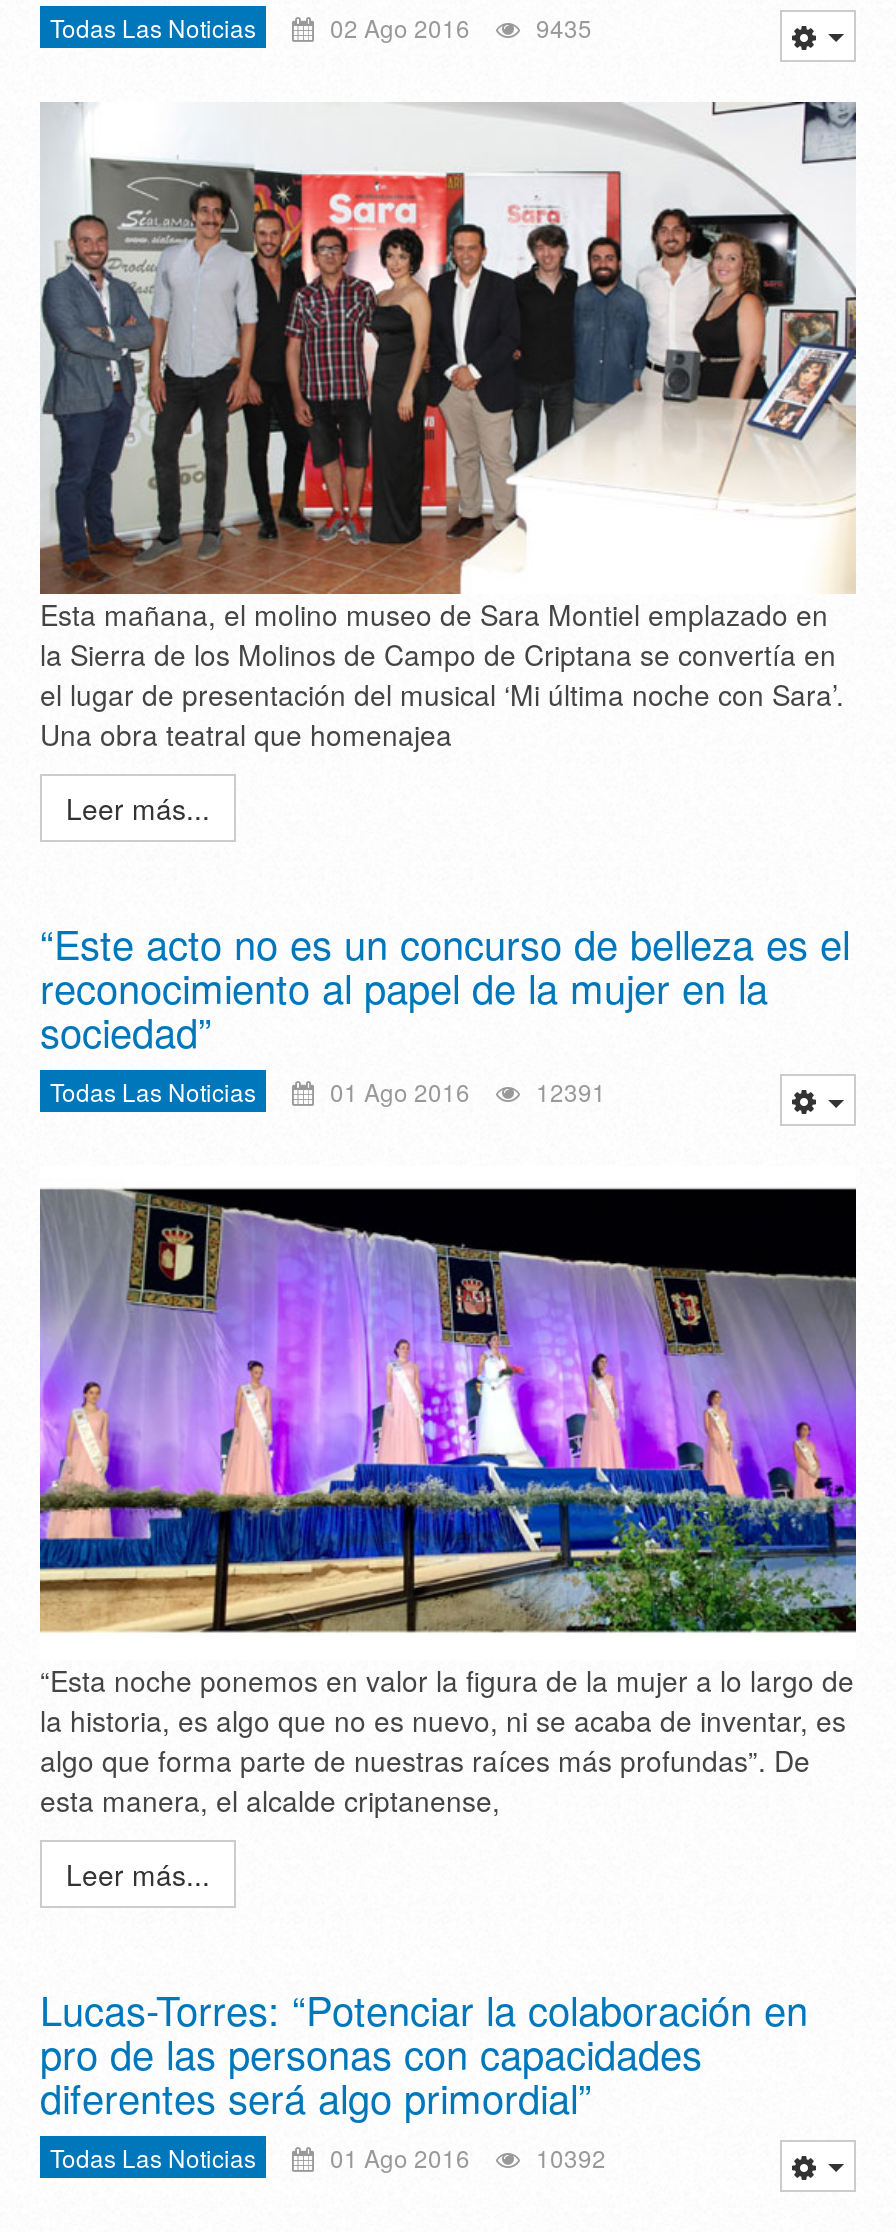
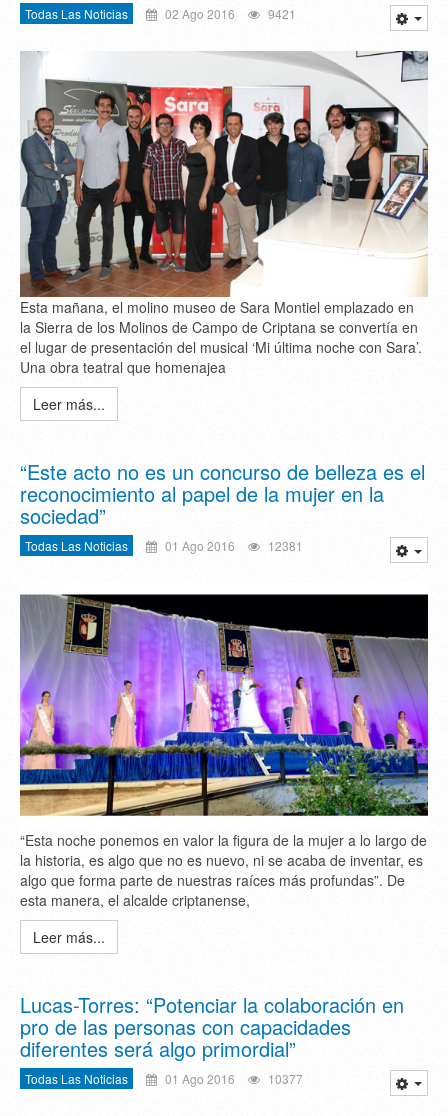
- Todas Las Noticias 02 Ago 2016 9435
+ Todas Las Noticias 02 Ago 2016 9421

- Todas Las Noticias 01 Ago 2016 12391
+ Todas Las Noticias 01 Ago 2016 12381

- Todas Las Noticias 01 Ago 2016 10392
+ Todas Las Noticias 01 Ago 2016 10377
